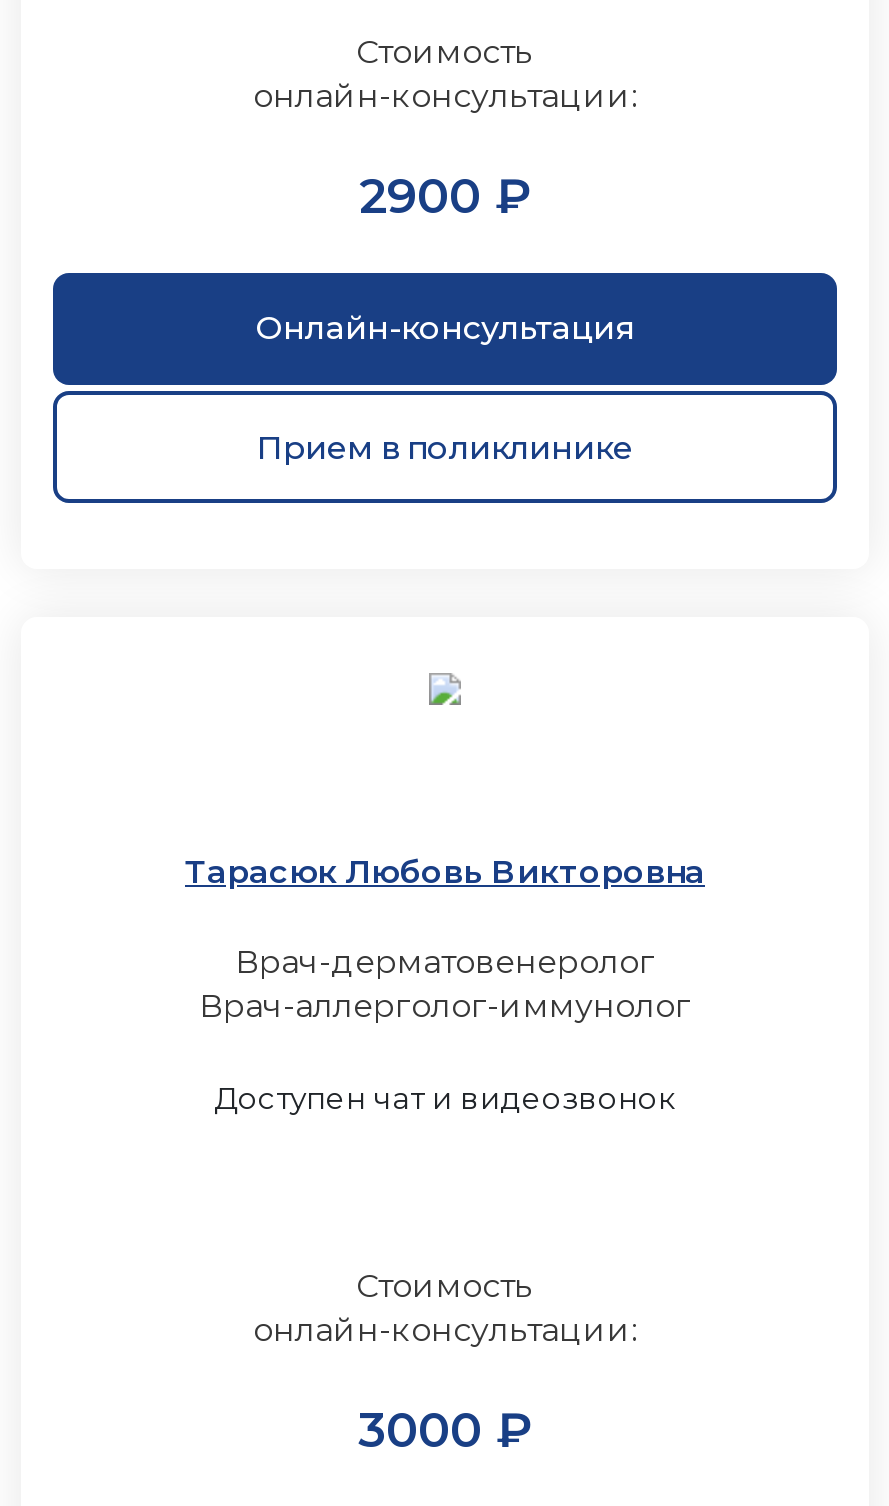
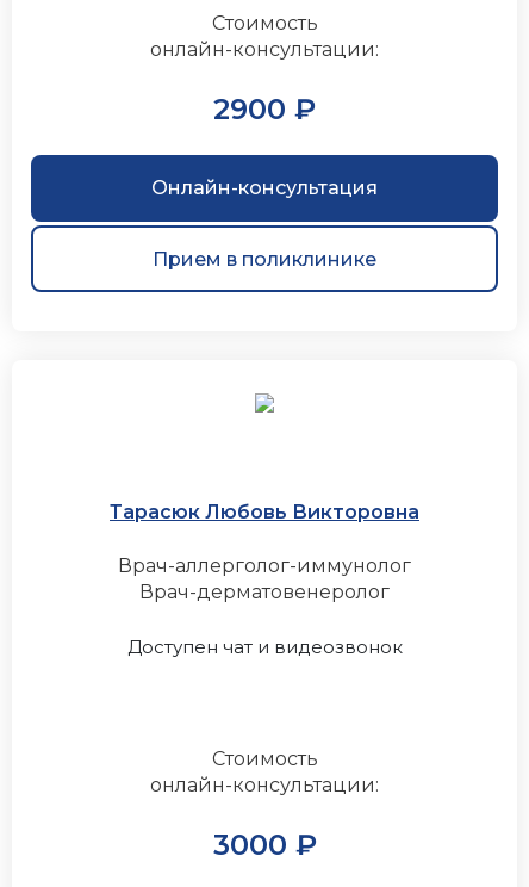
moved down: Врач-дерматовенеролог

moved up: Врач-аллерголог-иммунолог
